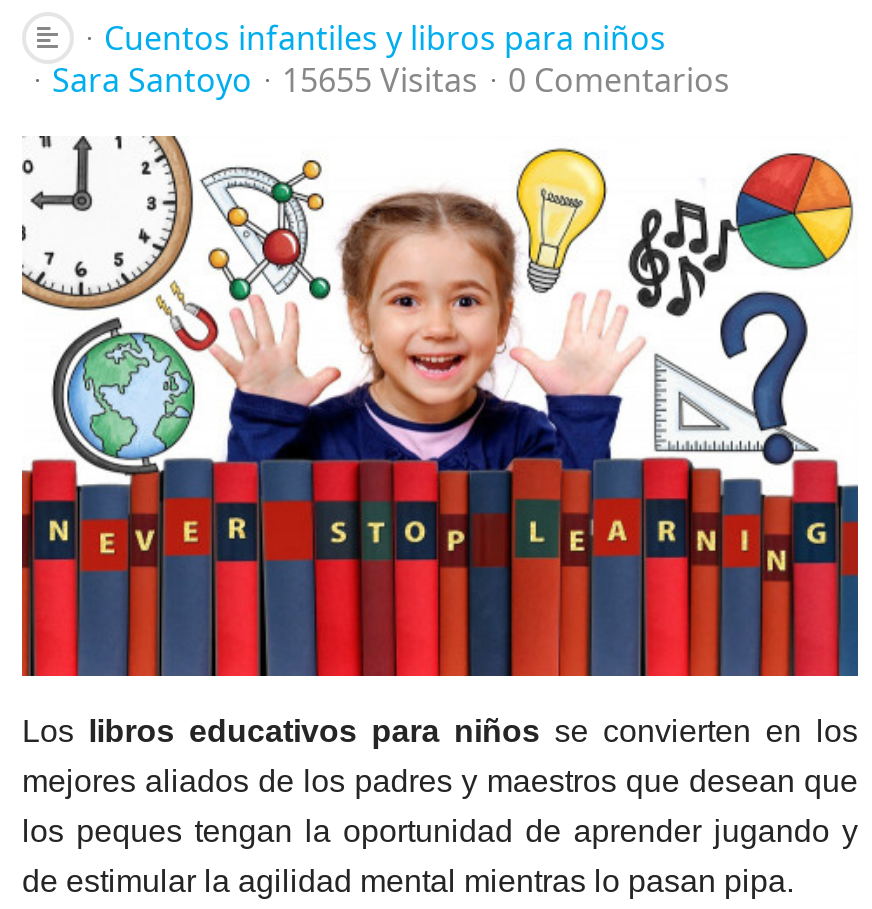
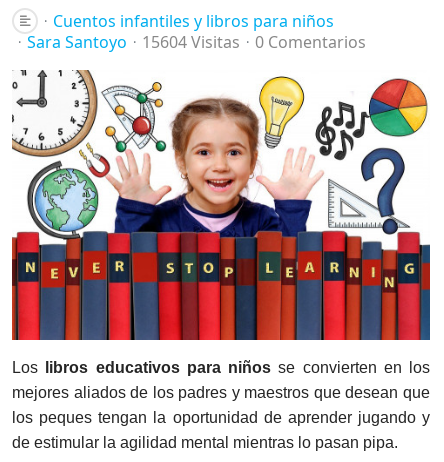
- Sara Santoyo 15655 Visitas 0 Comentarios
+ Sara Santoyo 15604 Visitas 0 Comentarios
